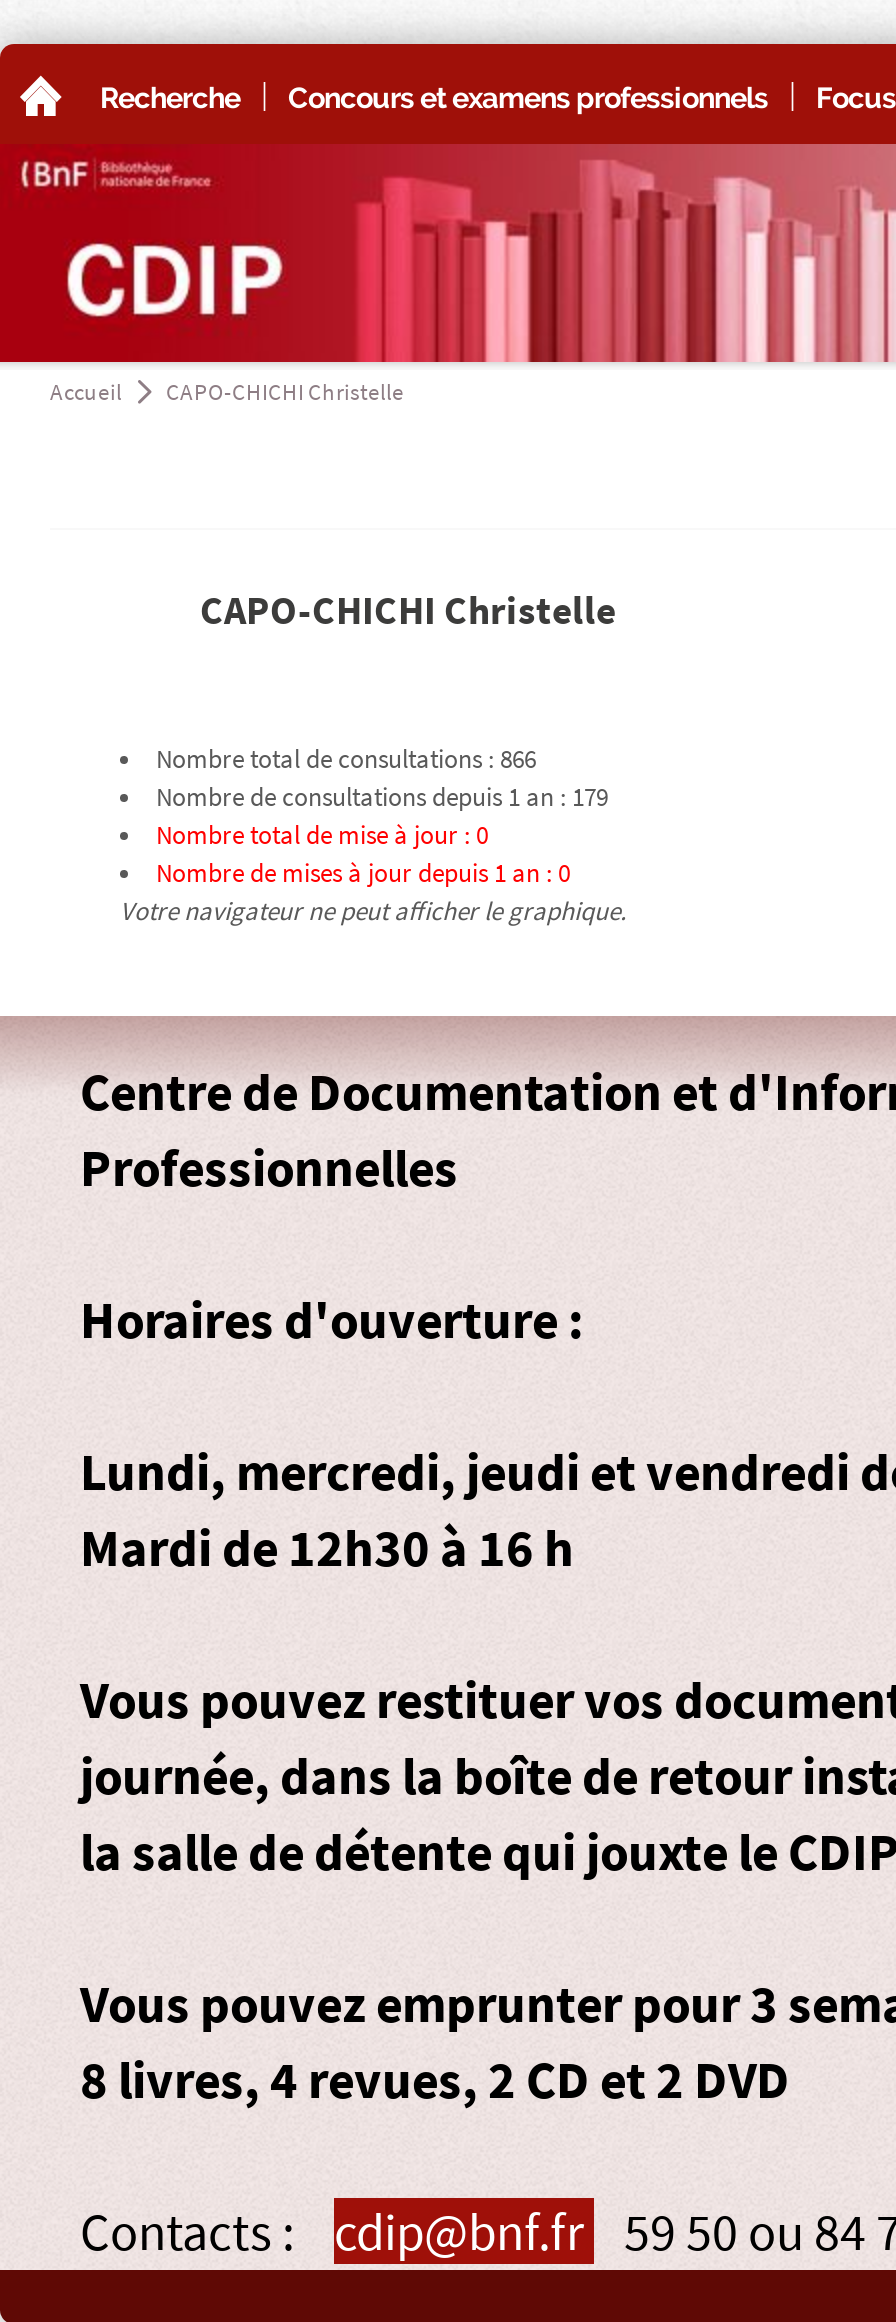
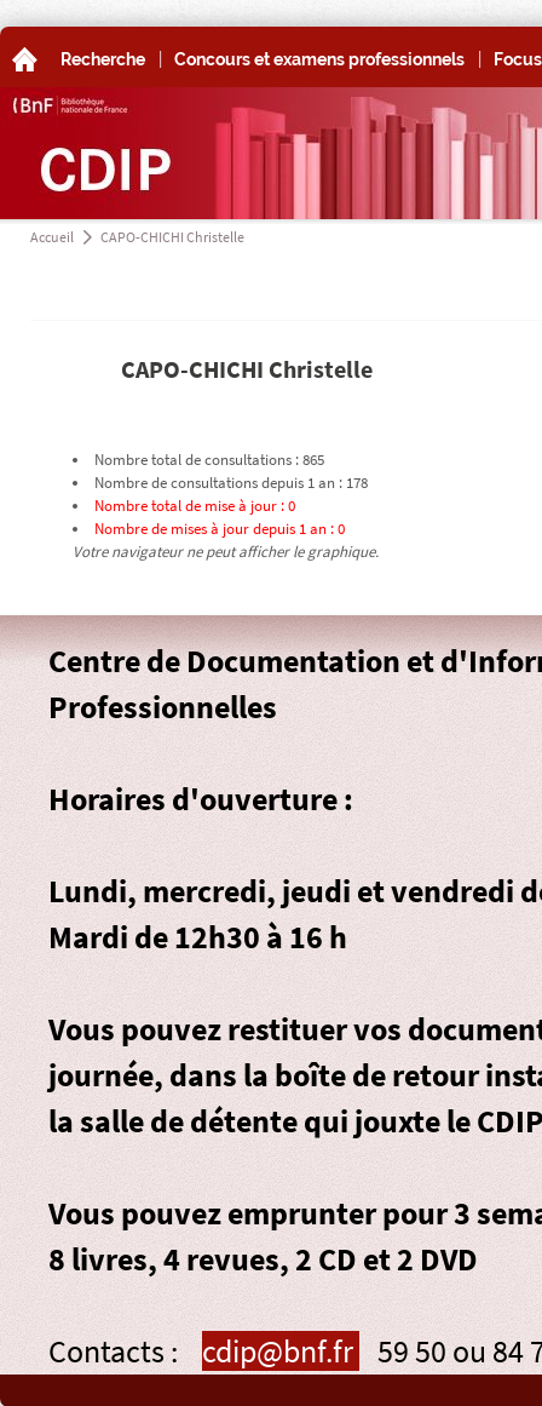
- Nombre total de consultations : 866
+ Nombre total de consultations : 865

- Nombre de consultations depuis 1 an : 179
+ Nombre de consultations depuis 1 an : 178
